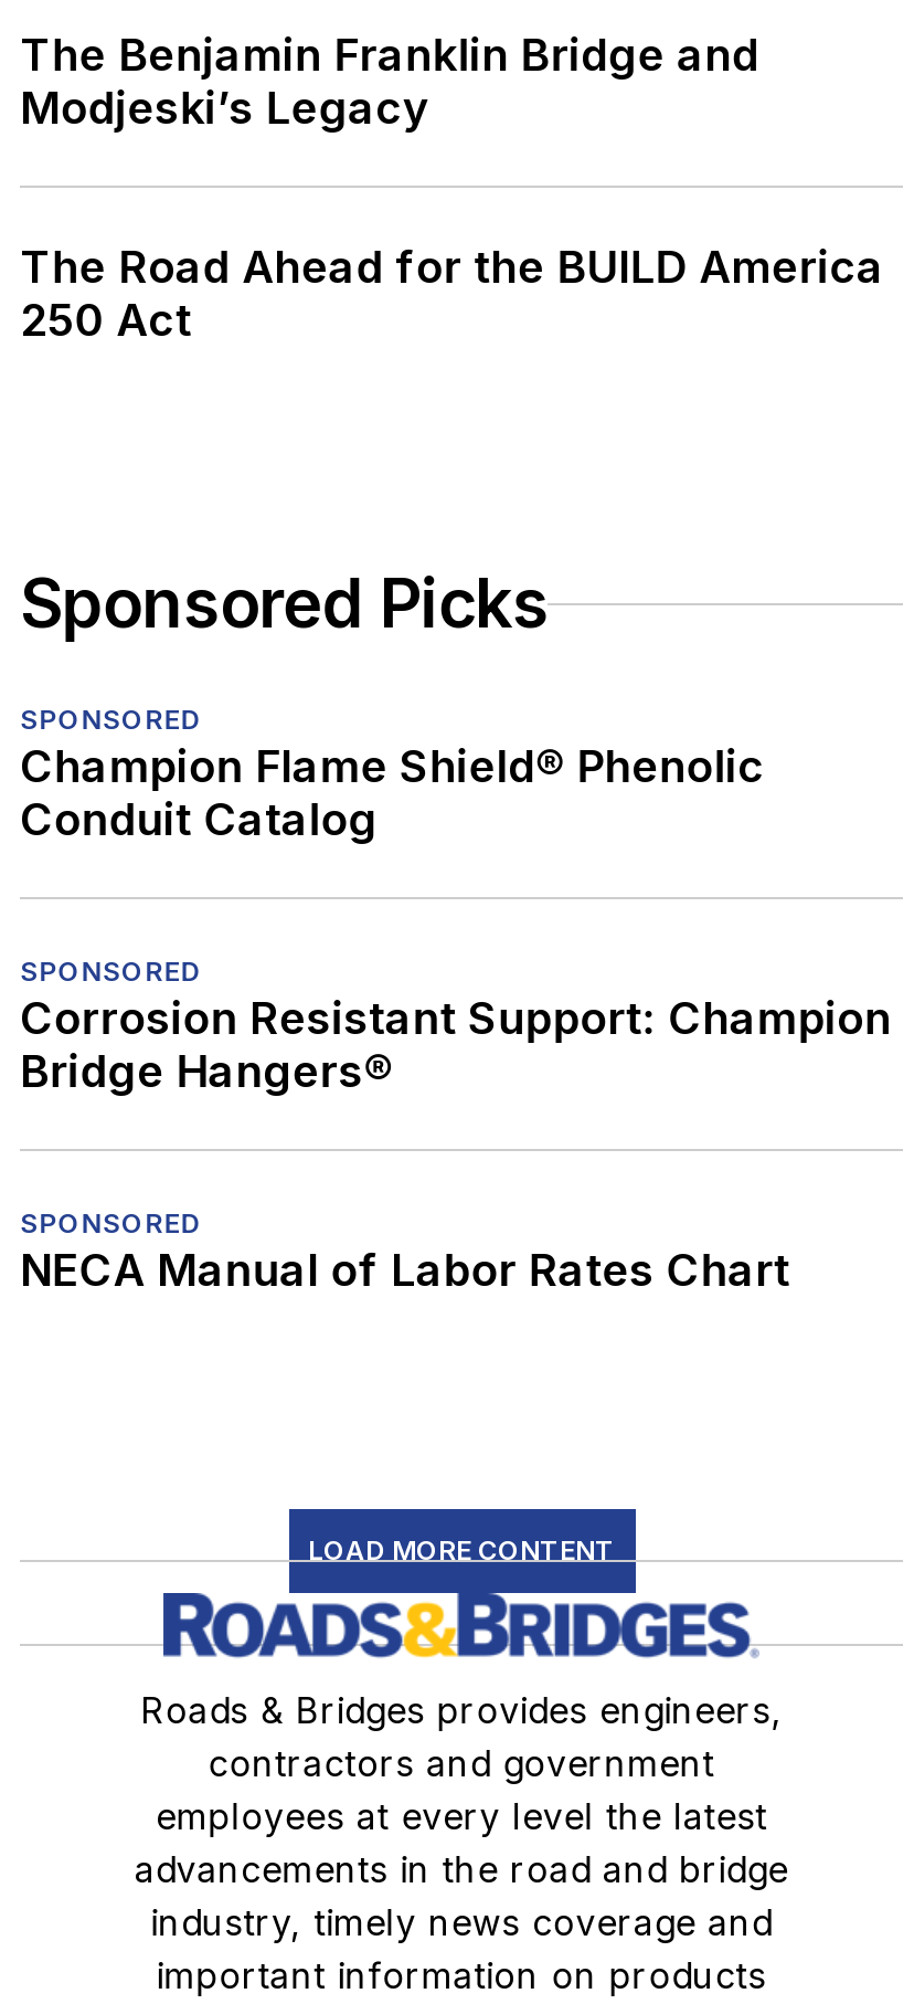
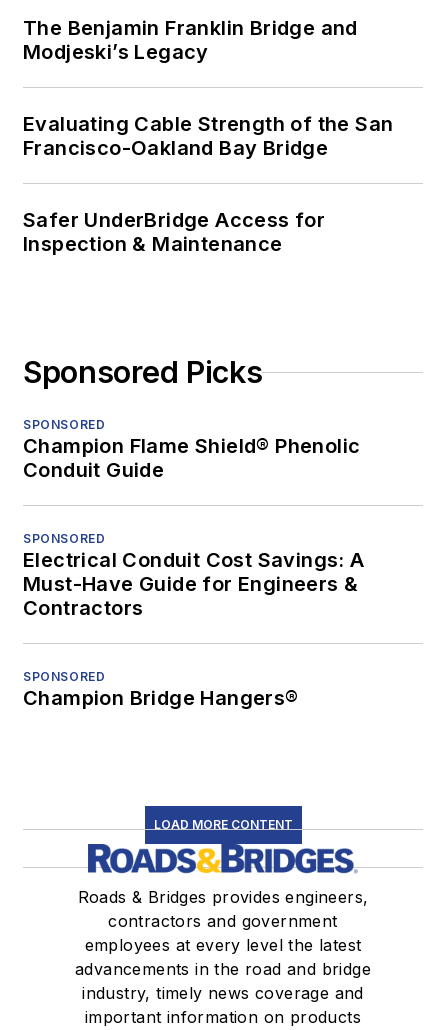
- The Road Ahead for the BUILD America
- 250 Act
+ Evaluating Cable Strength of the San
+ Francisco-Oakland Bay Bridge
+ Safer UnderBridge Access for
+ Inspection & Maintenance

- Conduit Catalog
+ Conduit Guide

- Corrosion Resistant Support: Champion
- Bridge Hangers®
+ Electrical Conduit Cost Savings: A
+ Must-Have Guide for Engineers &
+ Contractors

- NECA Manual of Labor Rates Chart
+ Champion Bridge Hangers®
